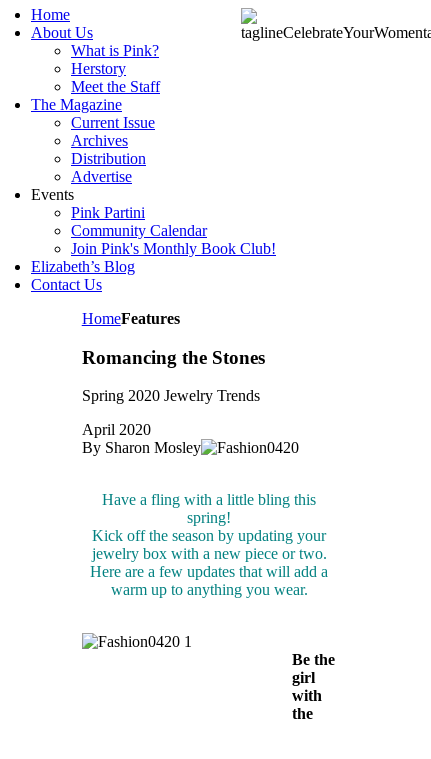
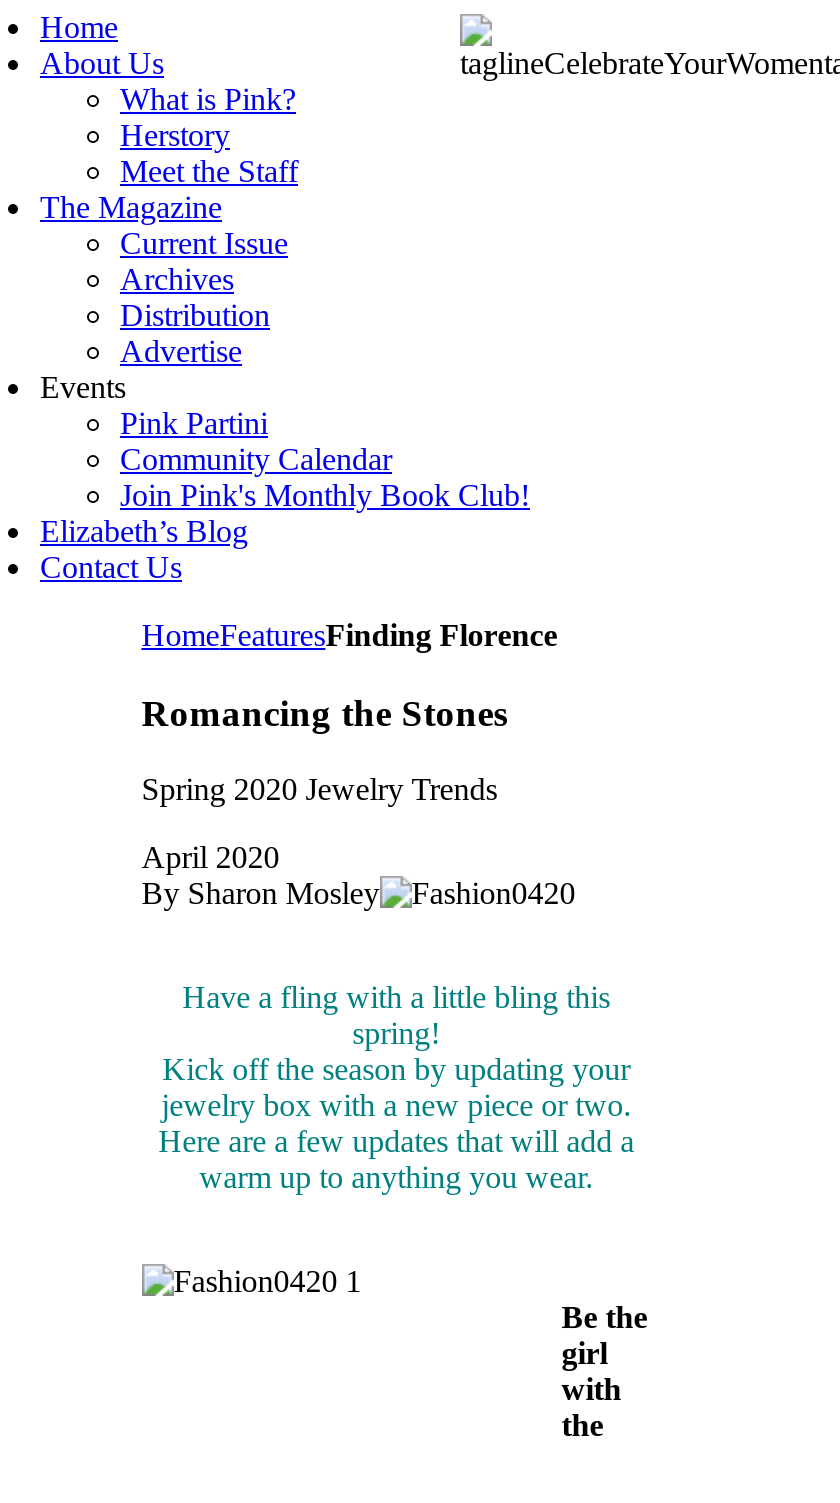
- HomeFeatures
+ HomeFeaturesFinding Florence
